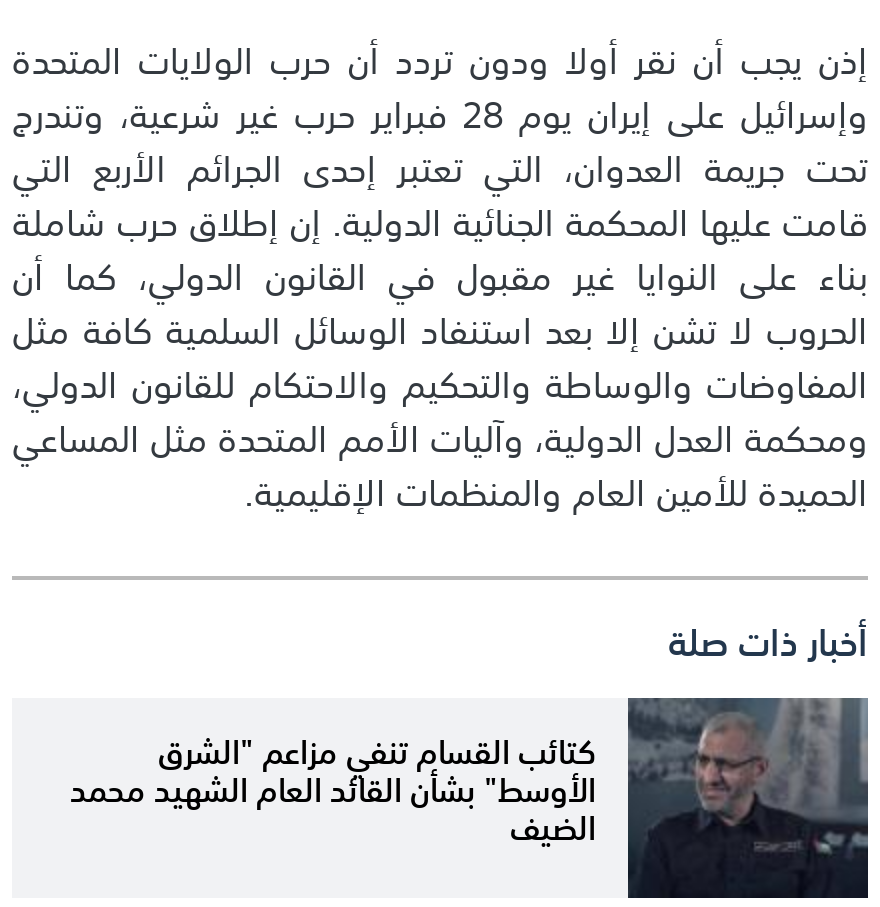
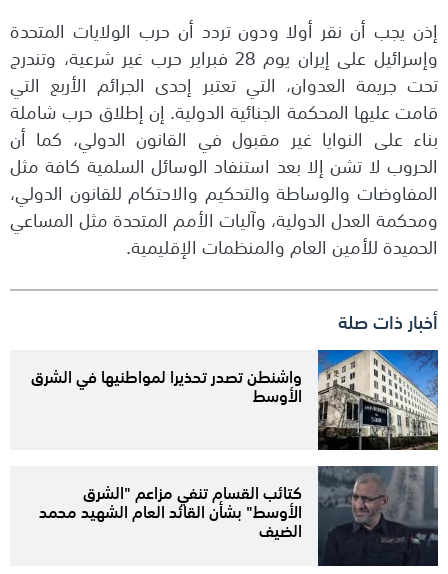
+ [image]
+ واشنطن تصدر تحذيرا لمواطنيها في الشرق
+ الأوسط
